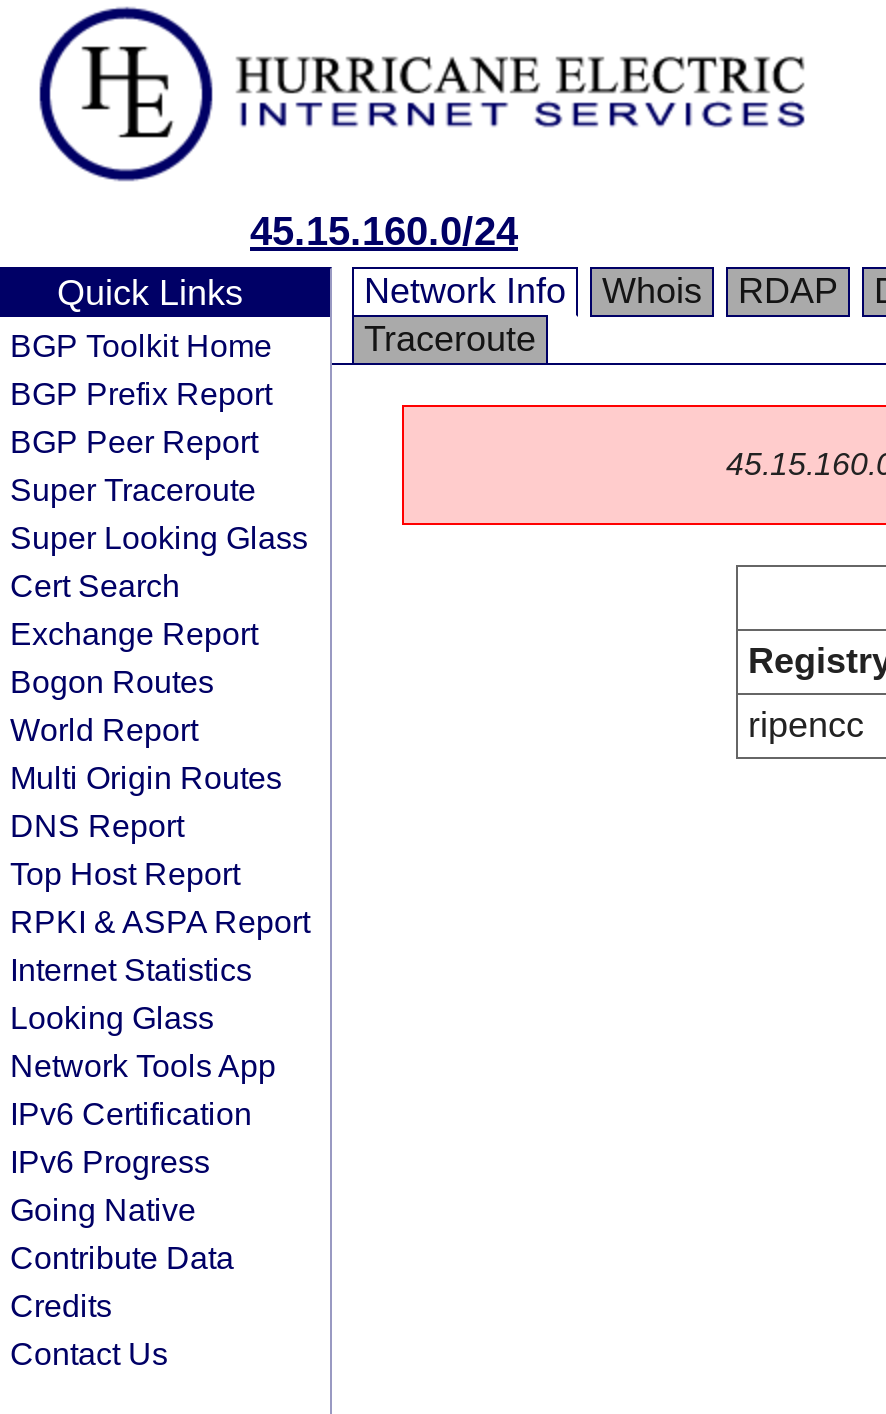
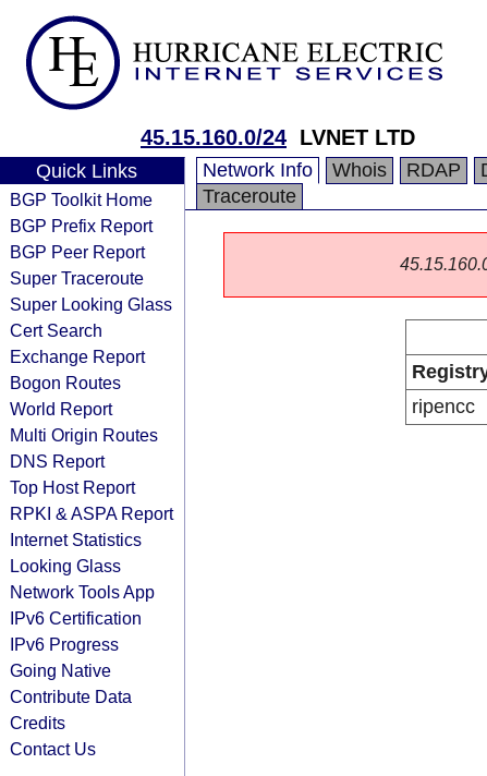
- 45.15.160.0/24
+ 45.15.160.0/24 LVNET LTD
